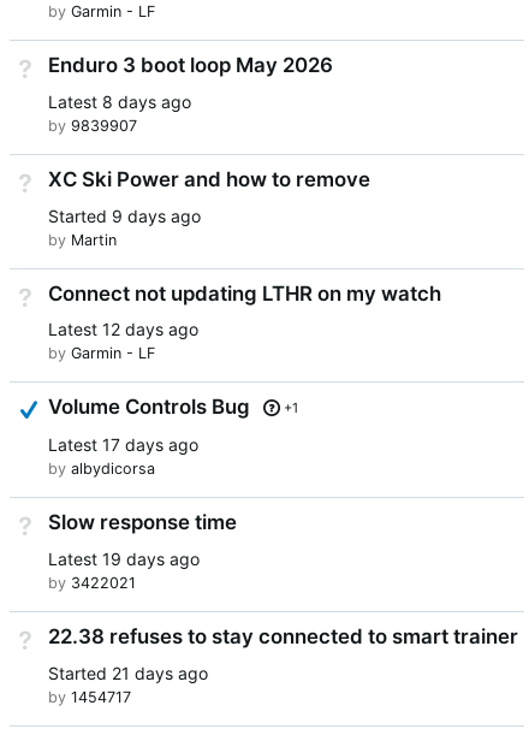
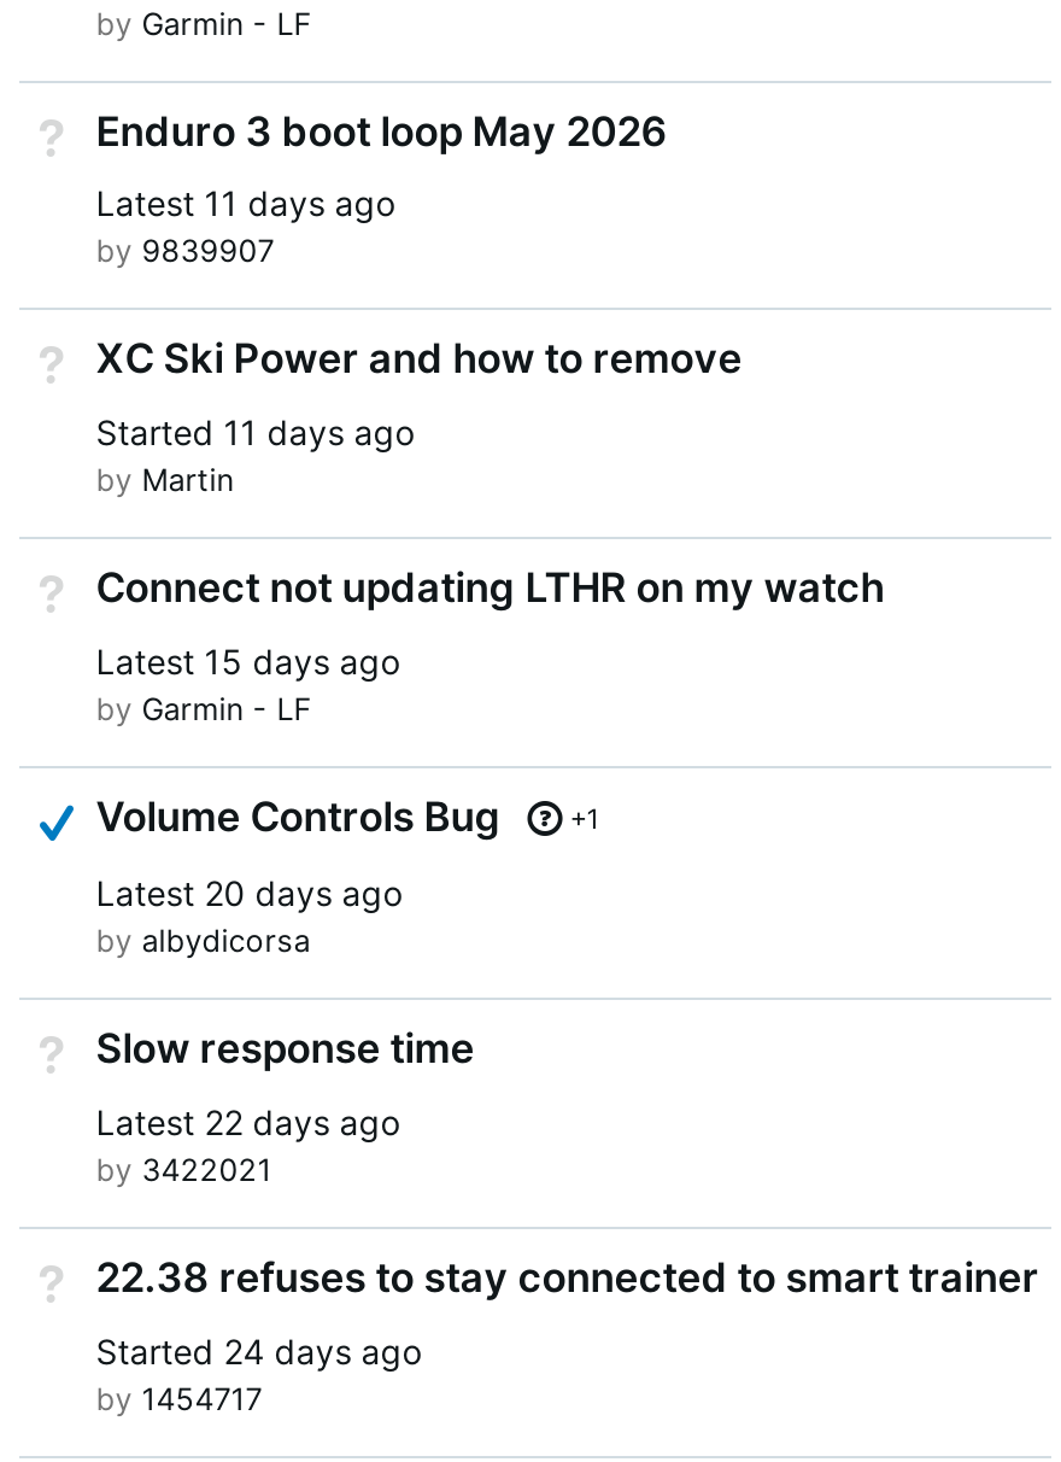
- Latest 8 days ago
+ Latest 11 days ago

- Started 9 days ago
+ Started 11 days ago

- Latest 12 days ago
+ Latest 15 days ago

- Latest 17 days ago
+ Latest 20 days ago

- Latest 19 days ago
+ Latest 22 days ago

- Started 21 days ago
+ Started 24 days ago
